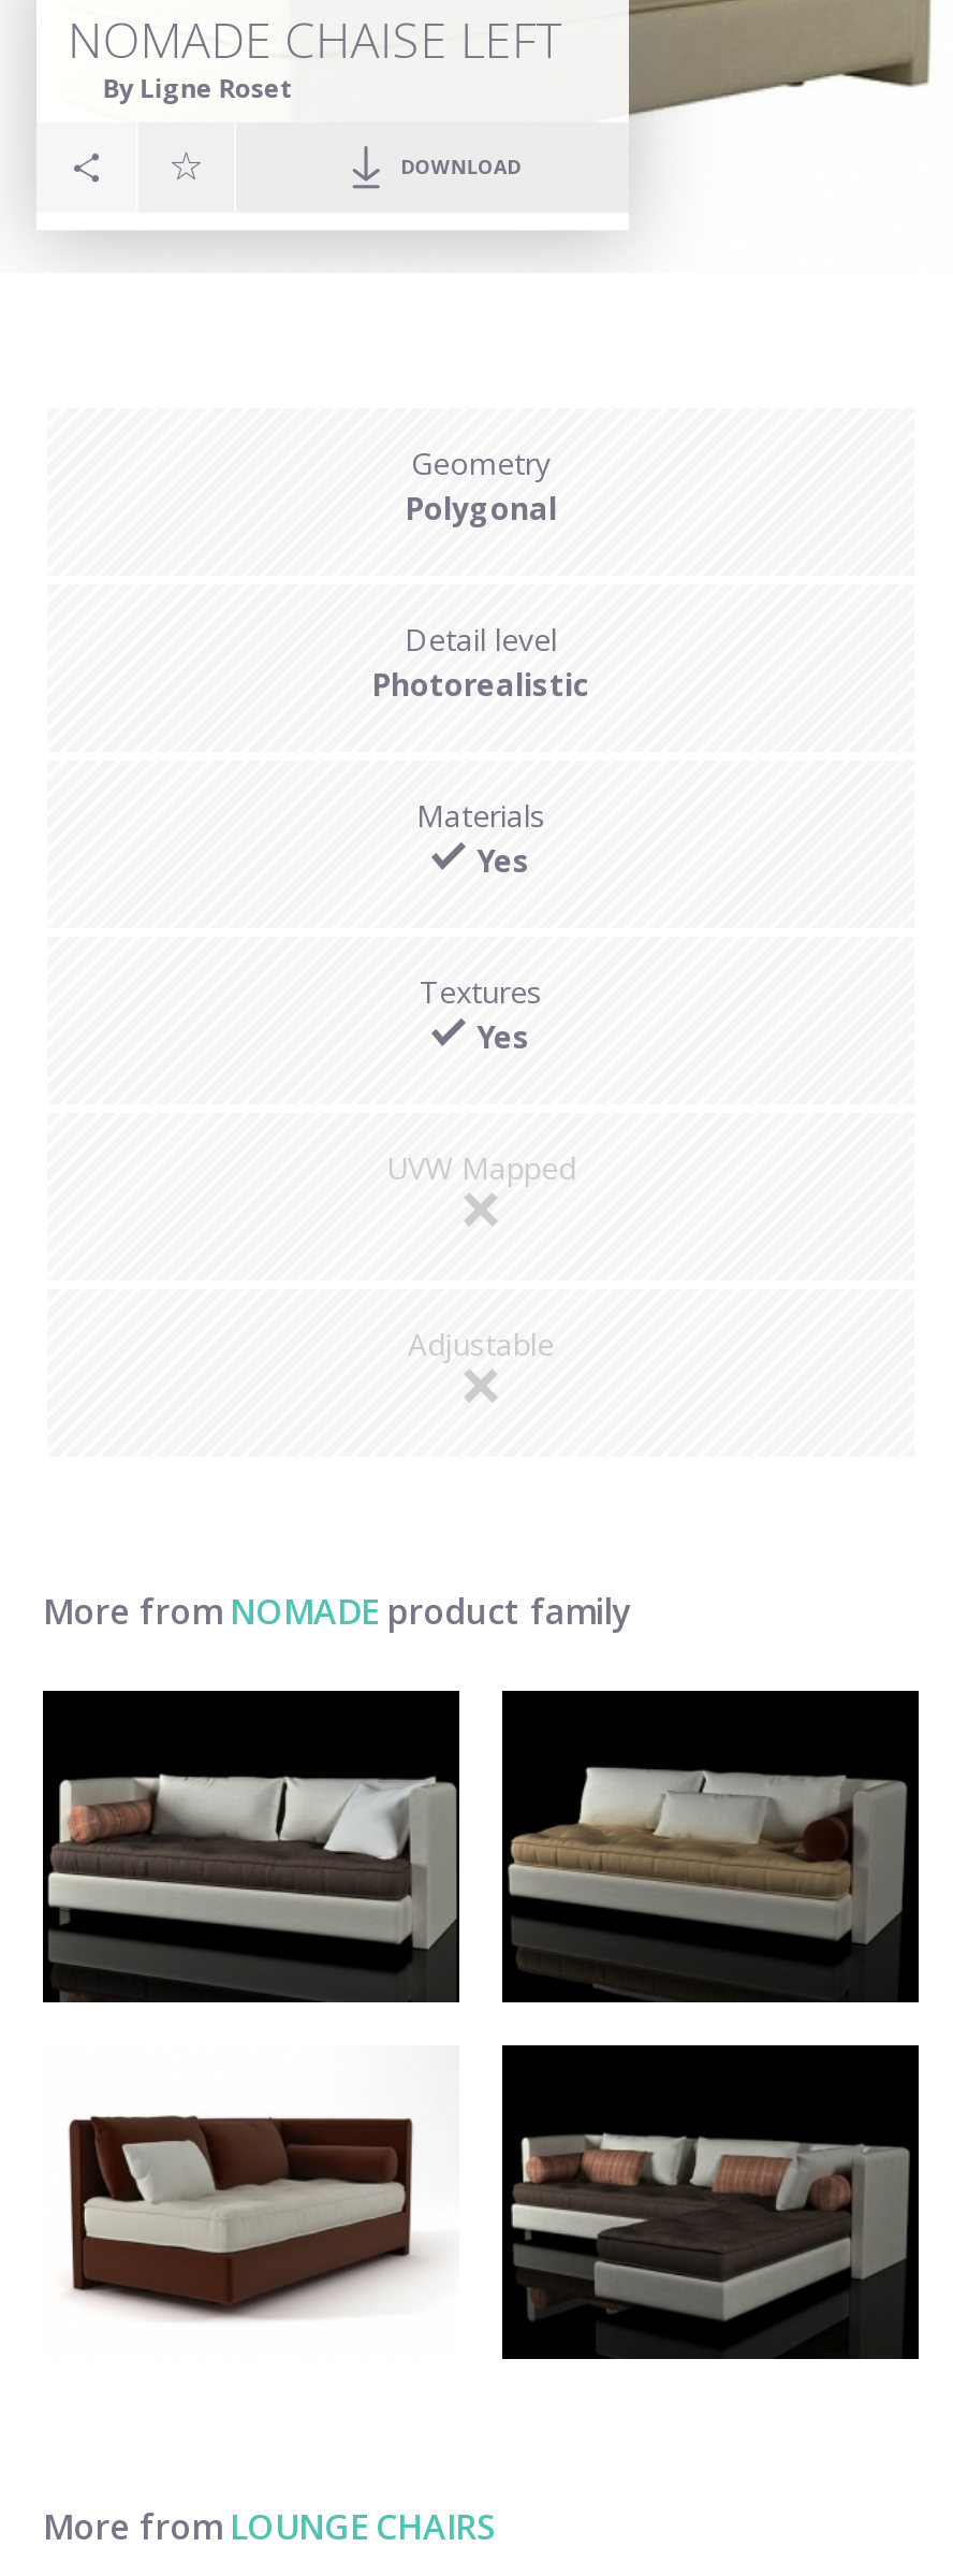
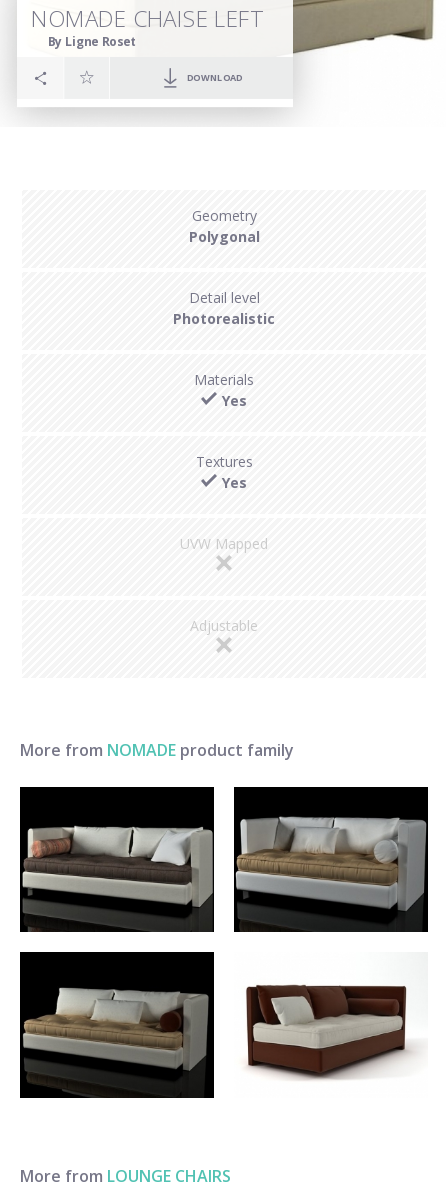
- [image]
+ [image]

- [image]
+ [image]

- [image]
+ [image]
